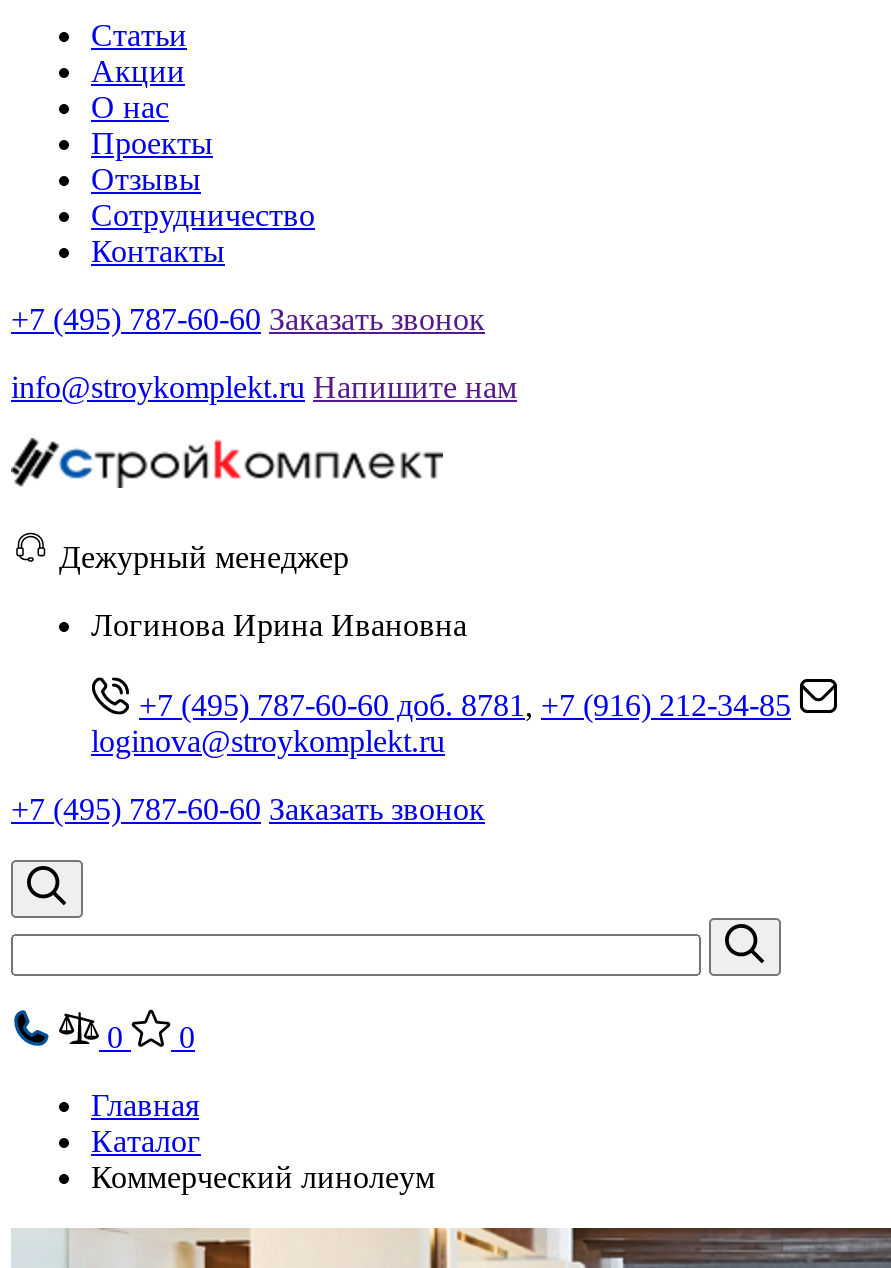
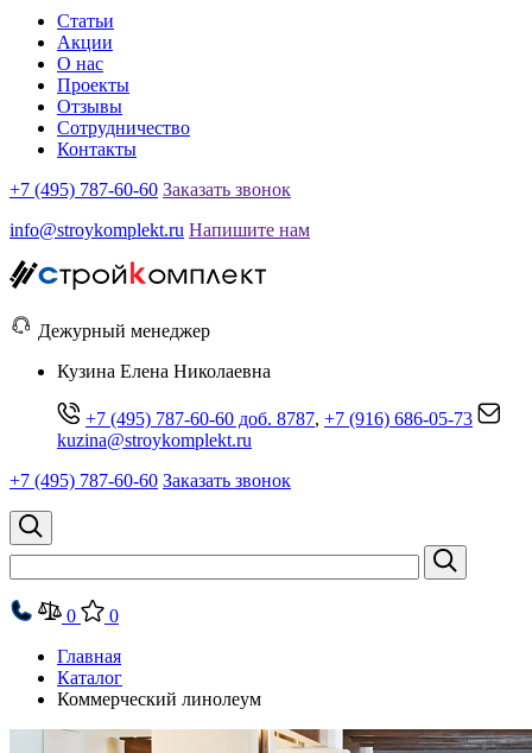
- Логинова Ирина Ивановна
+ Кузина Елена Николаевна

- +7 (495) 787-60-60 доб. 8781, +7 (916) 212-34-85
- loginova@stroykomplekt.ru
+ +7 (495) 787-60-60 доб. 8787, +7 (916) 686-05-73
+ kuzina@stroykomplekt.ru
